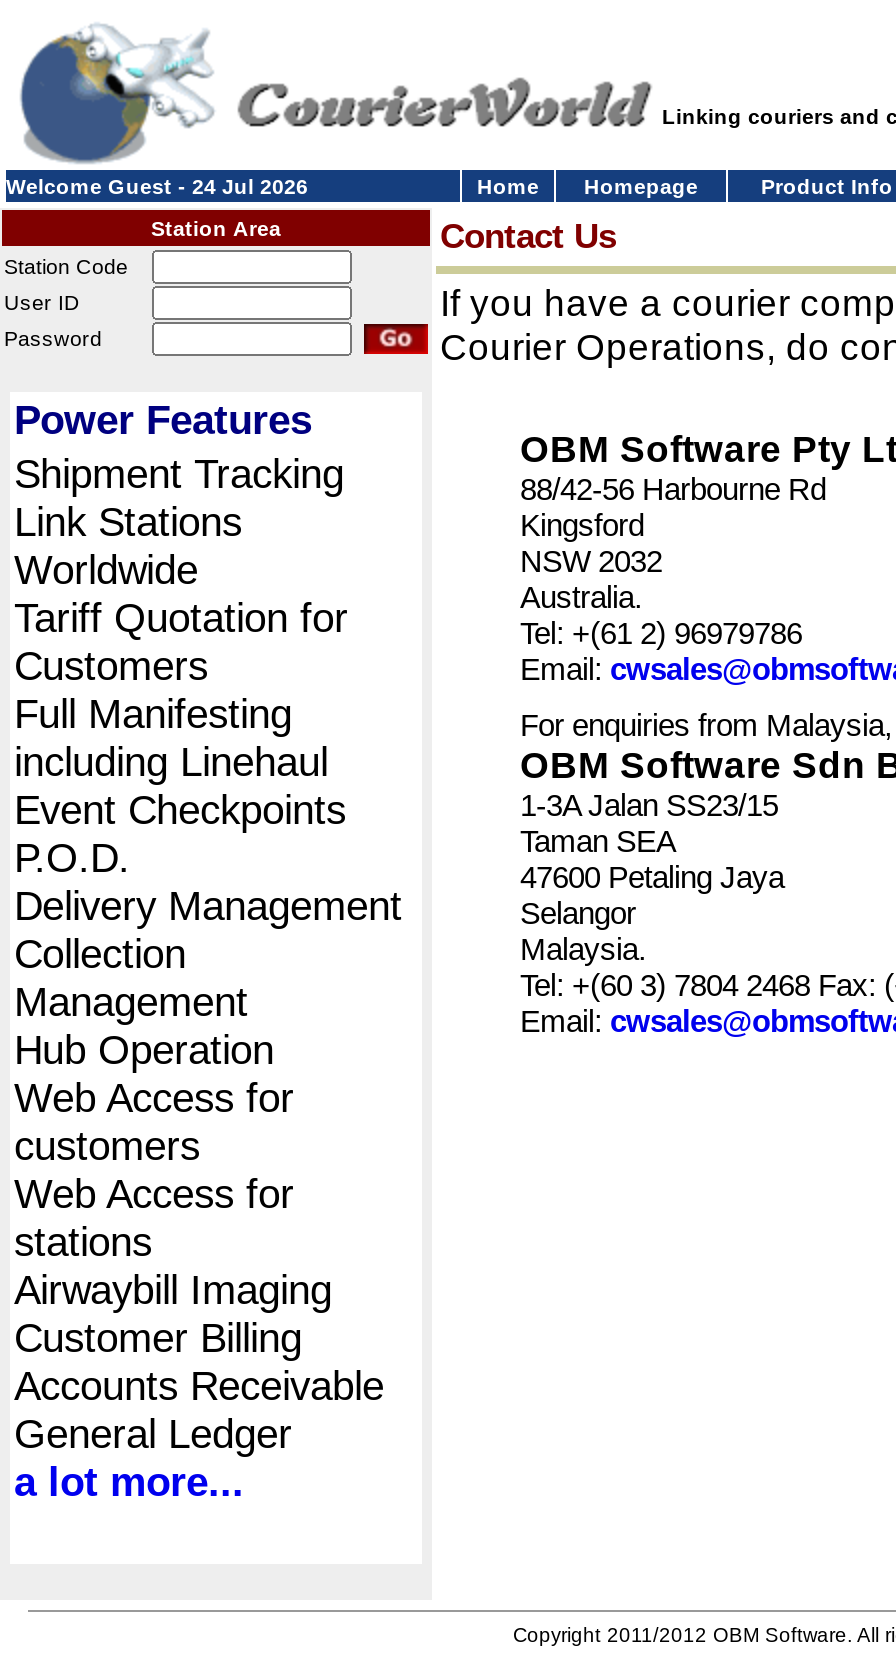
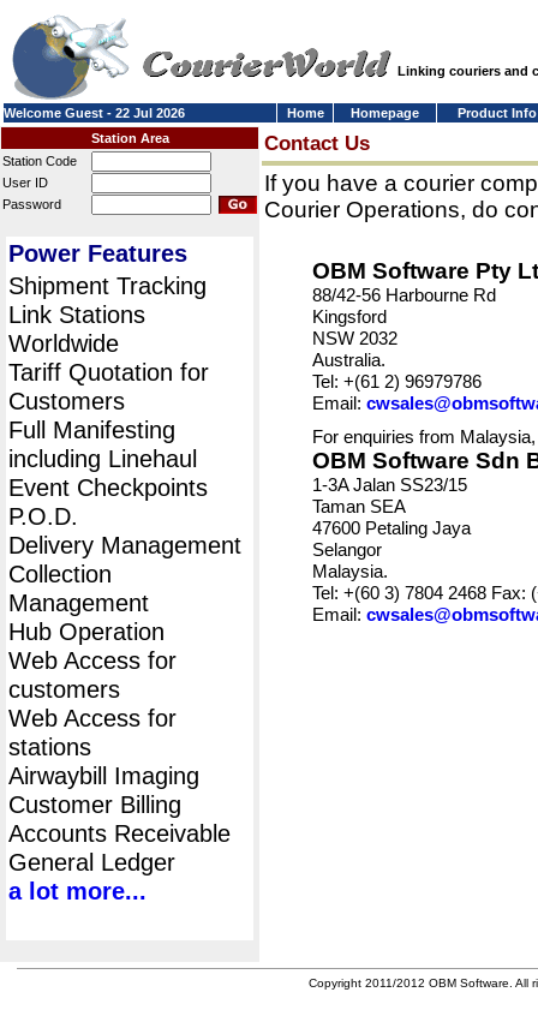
- Welcome Guest - 24 Jul 2026
+ Welcome Guest - 22 Jul 2026
